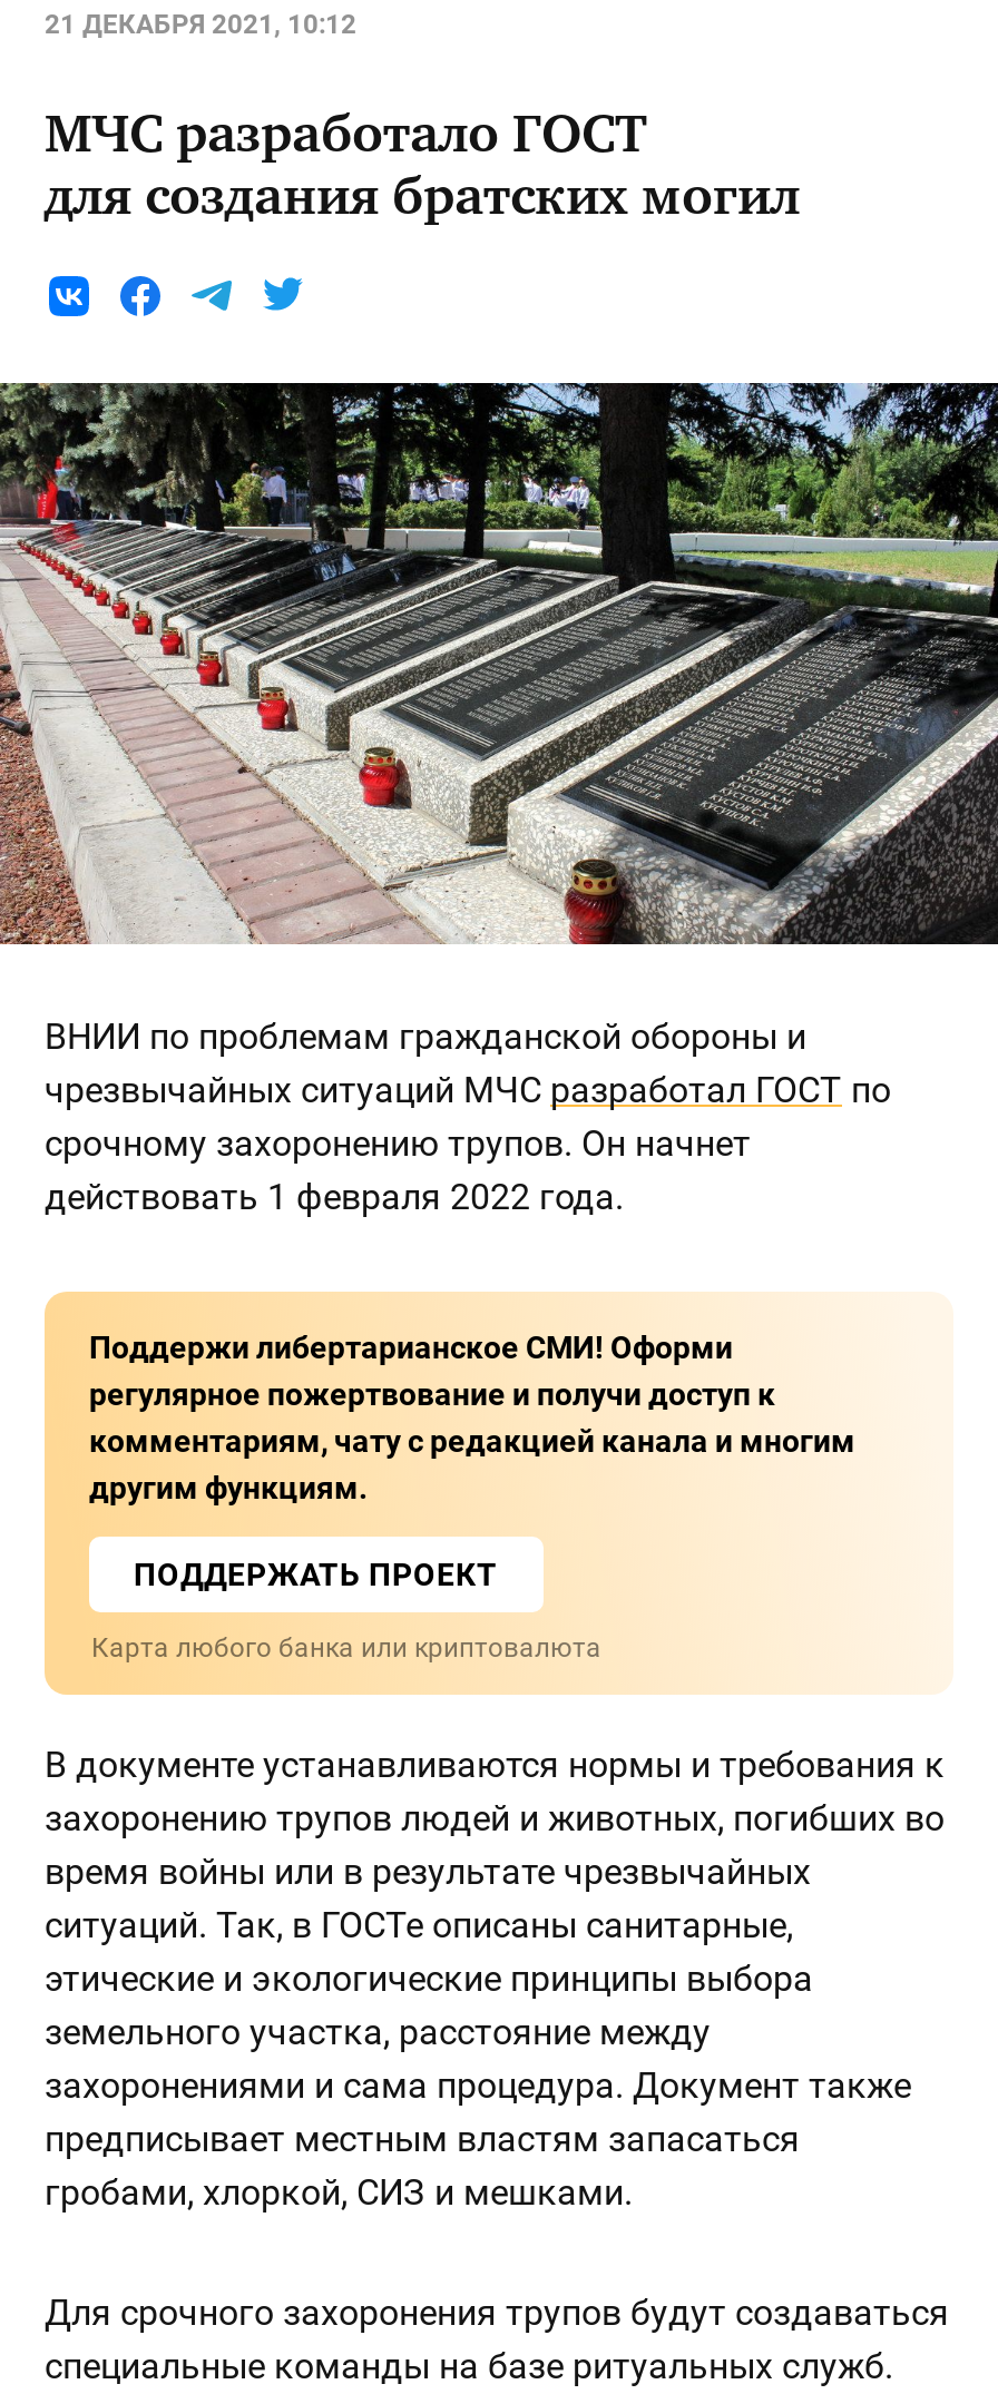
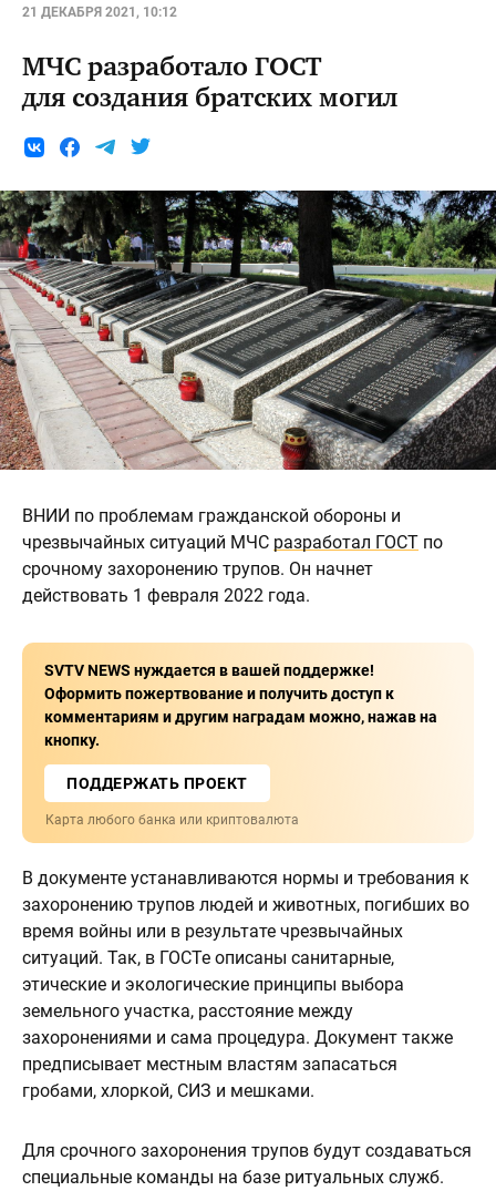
- Поддержи либертарианское СМИ! Оформи
- регулярное пожертвование и получи доступ к
- комментариям, чату с редакцией канала и многим
- другим функциям.
+ SVTV NEWS нуждается в вашей поддержке!
+ Оформить пожертвование и получить доступ к
+ комментариям и другим наградам можно, нажав на
+ кнопку.
